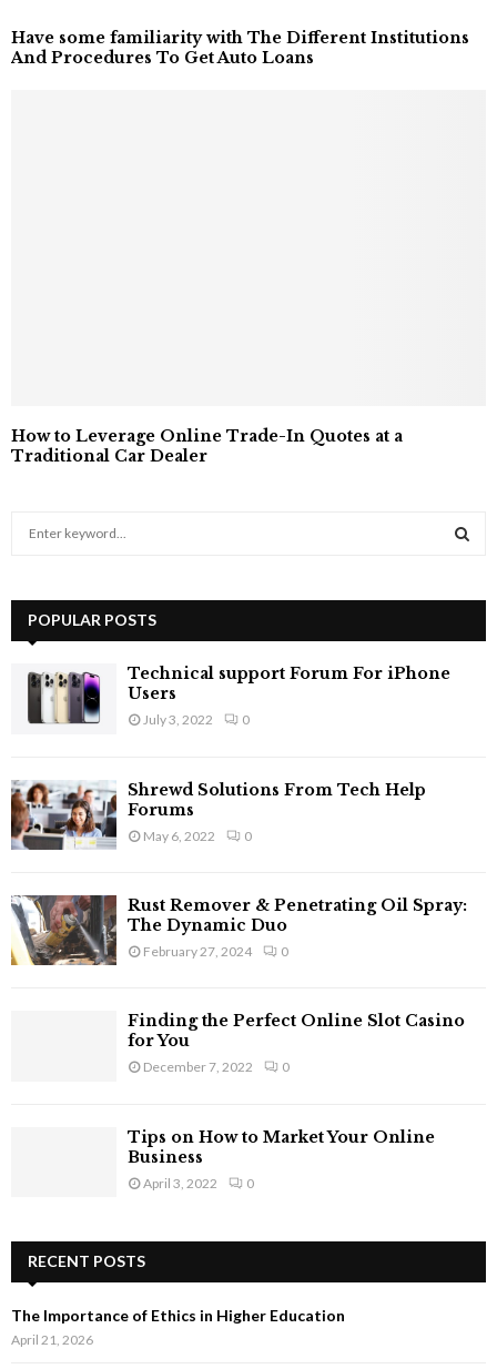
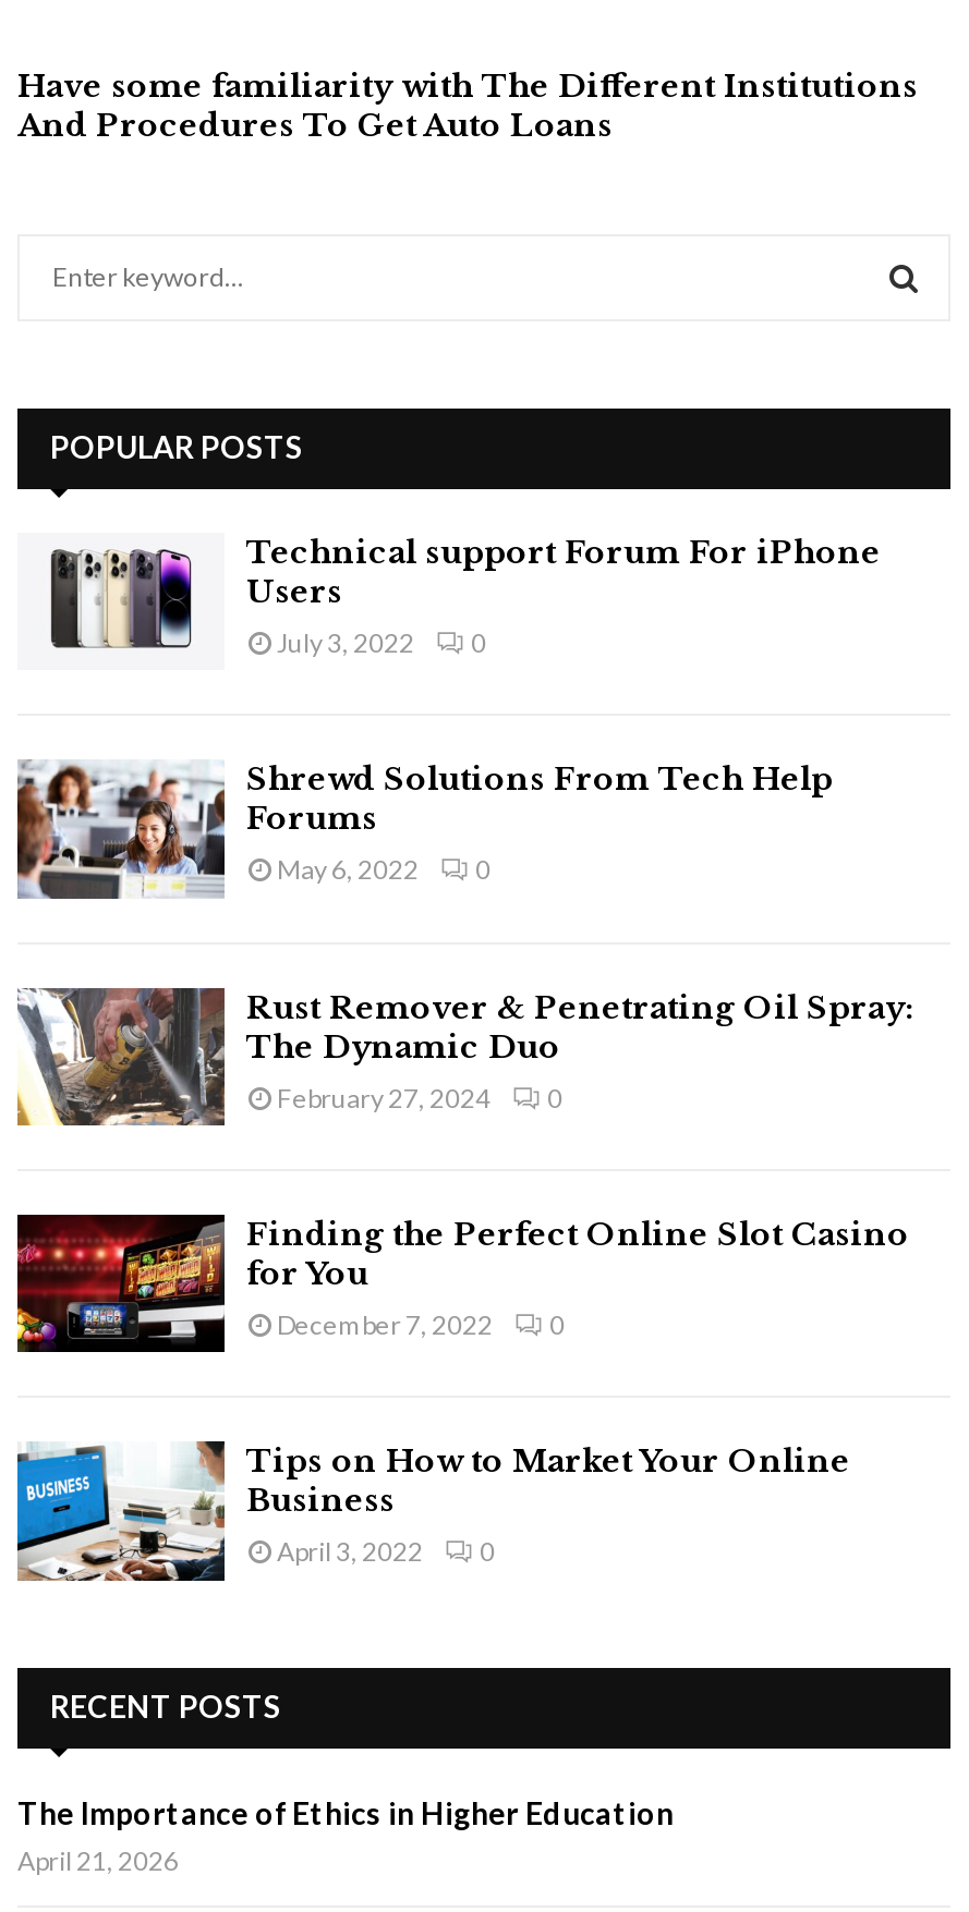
- How to Leverage Online Trade-In Quotes at a
- Traditional Car Dealer

+ [image]

+ [image]
